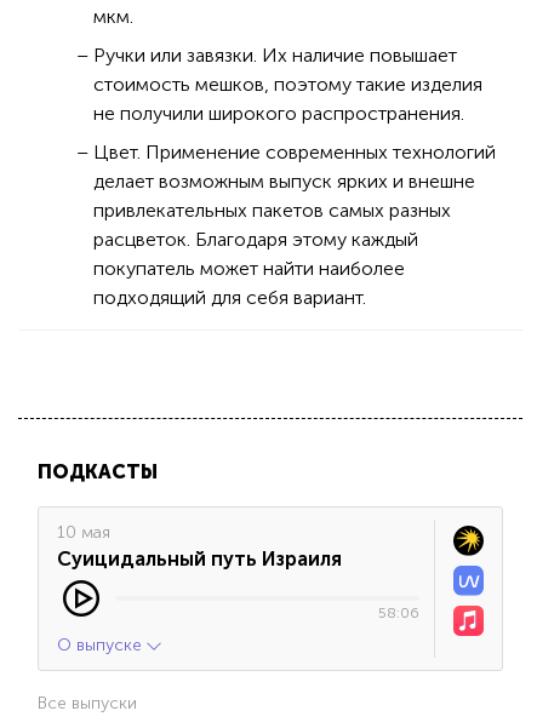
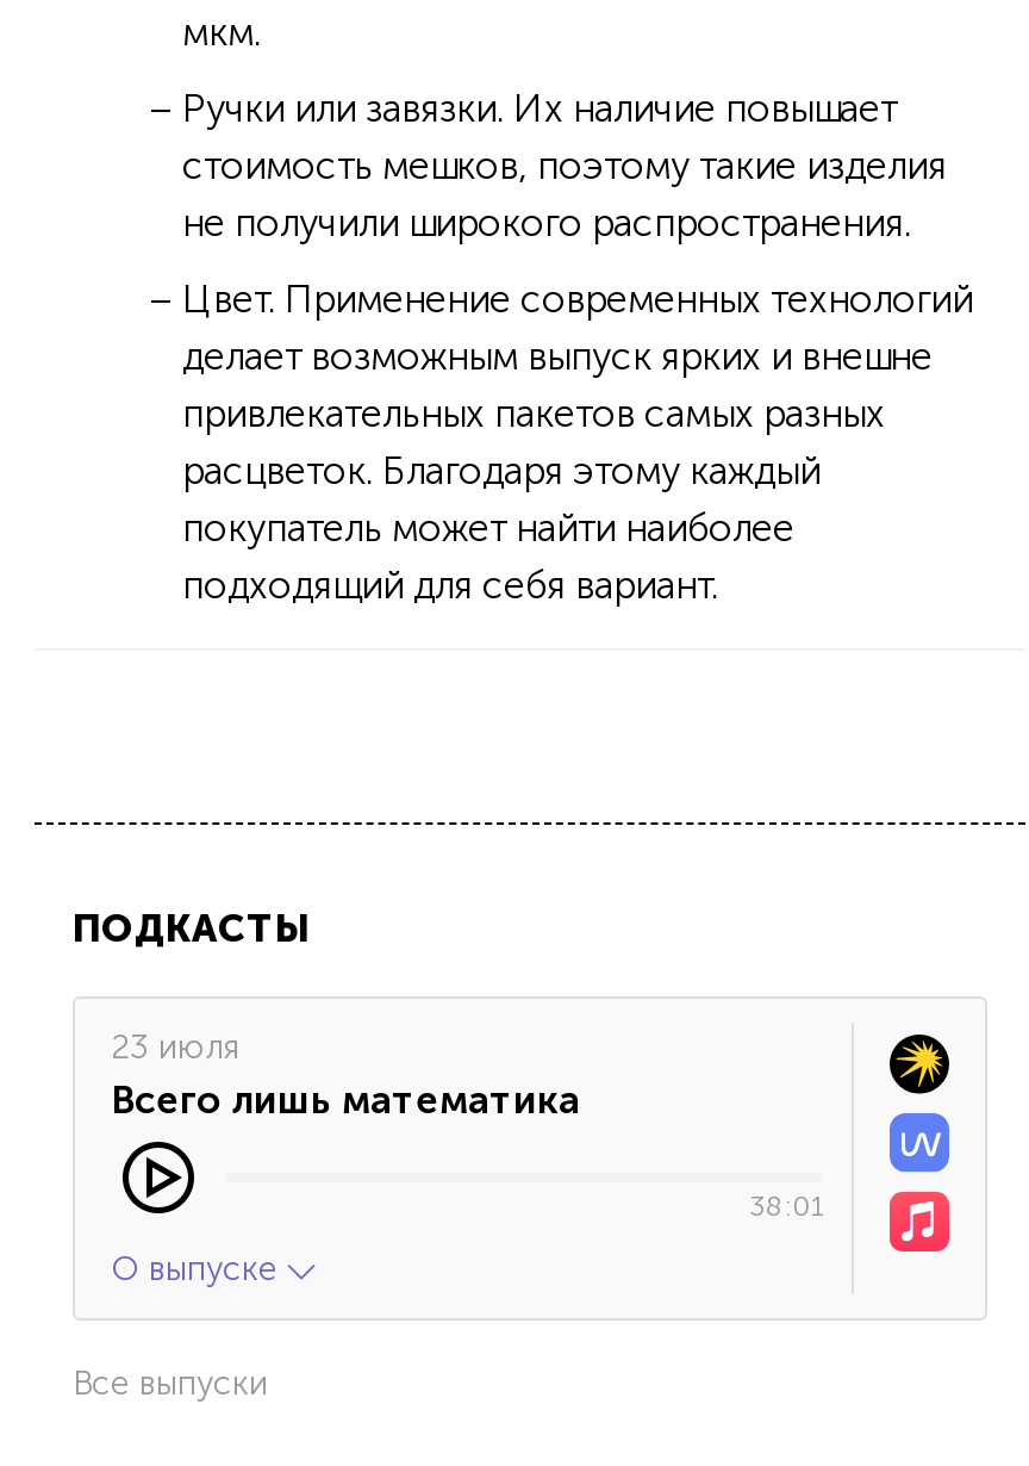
- 10 мая
- Суицидальный путь Израиля
+ 23 июля
+ Всего лишь математика

- 58:06
+ 38:01
